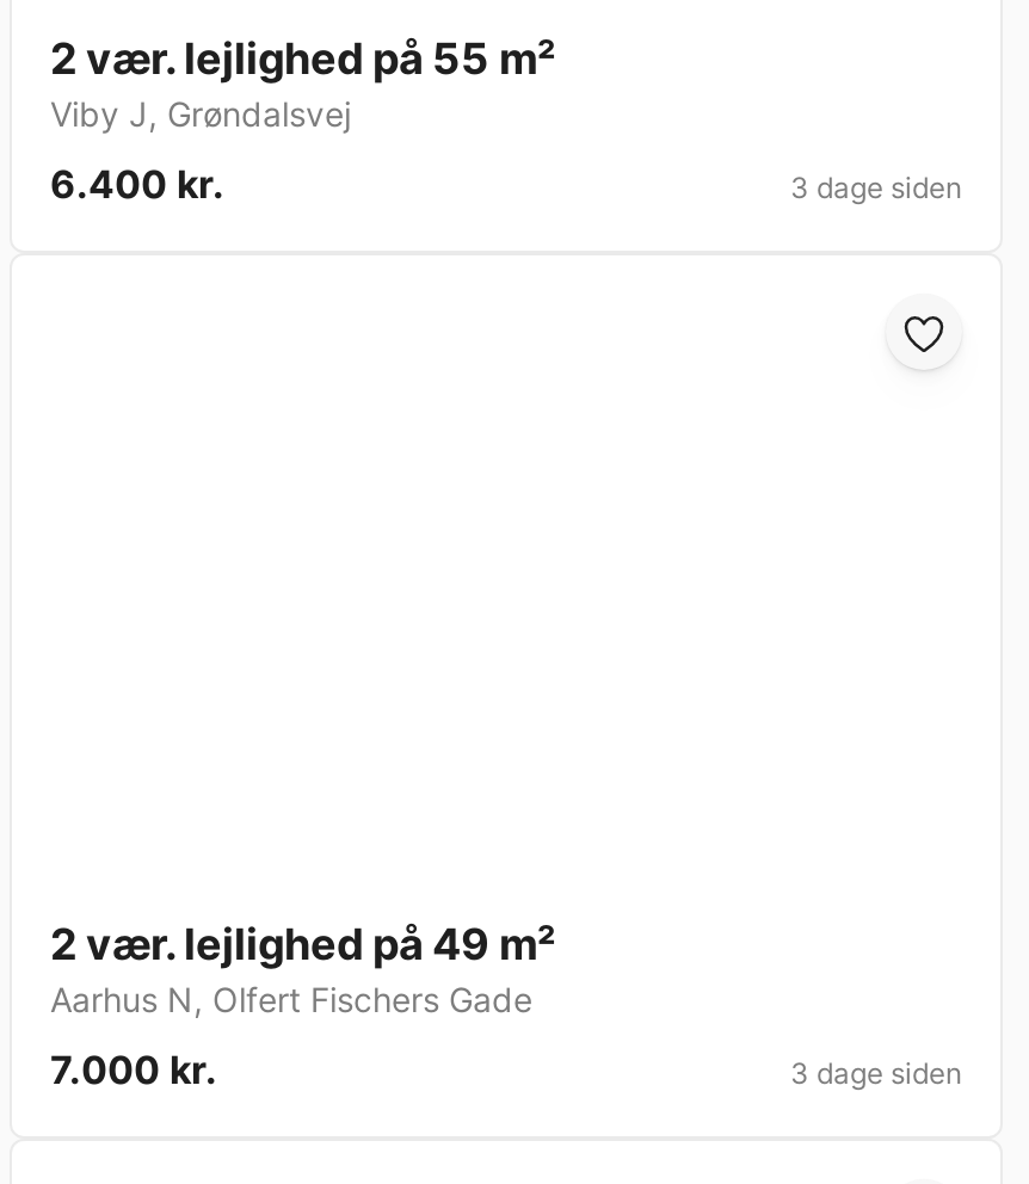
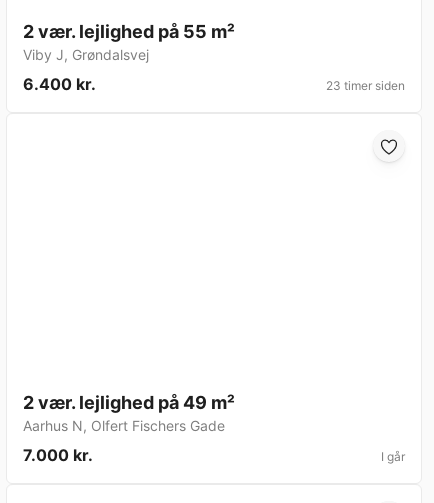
- 3 dage siden
+ 23 timer siden

- 3 dage siden
+ I går
